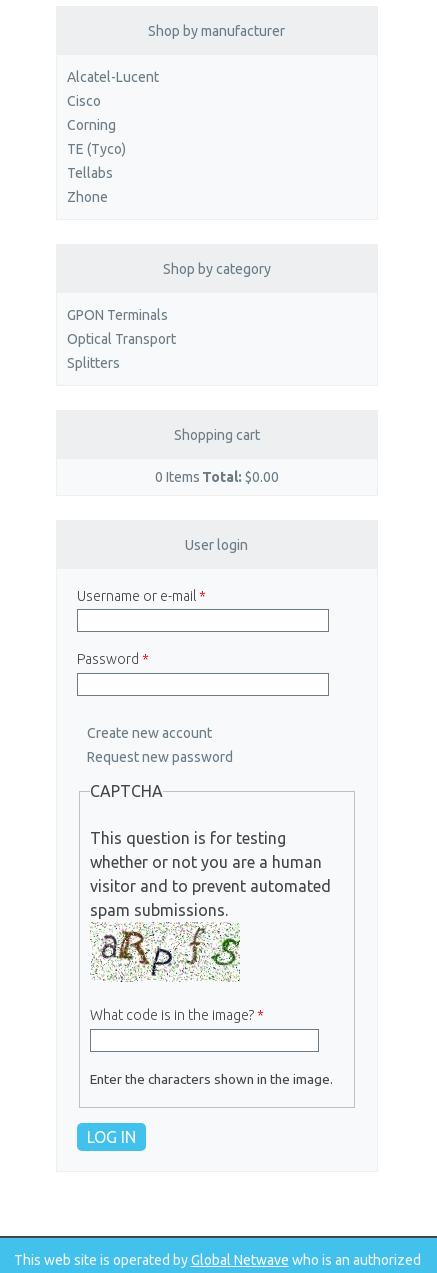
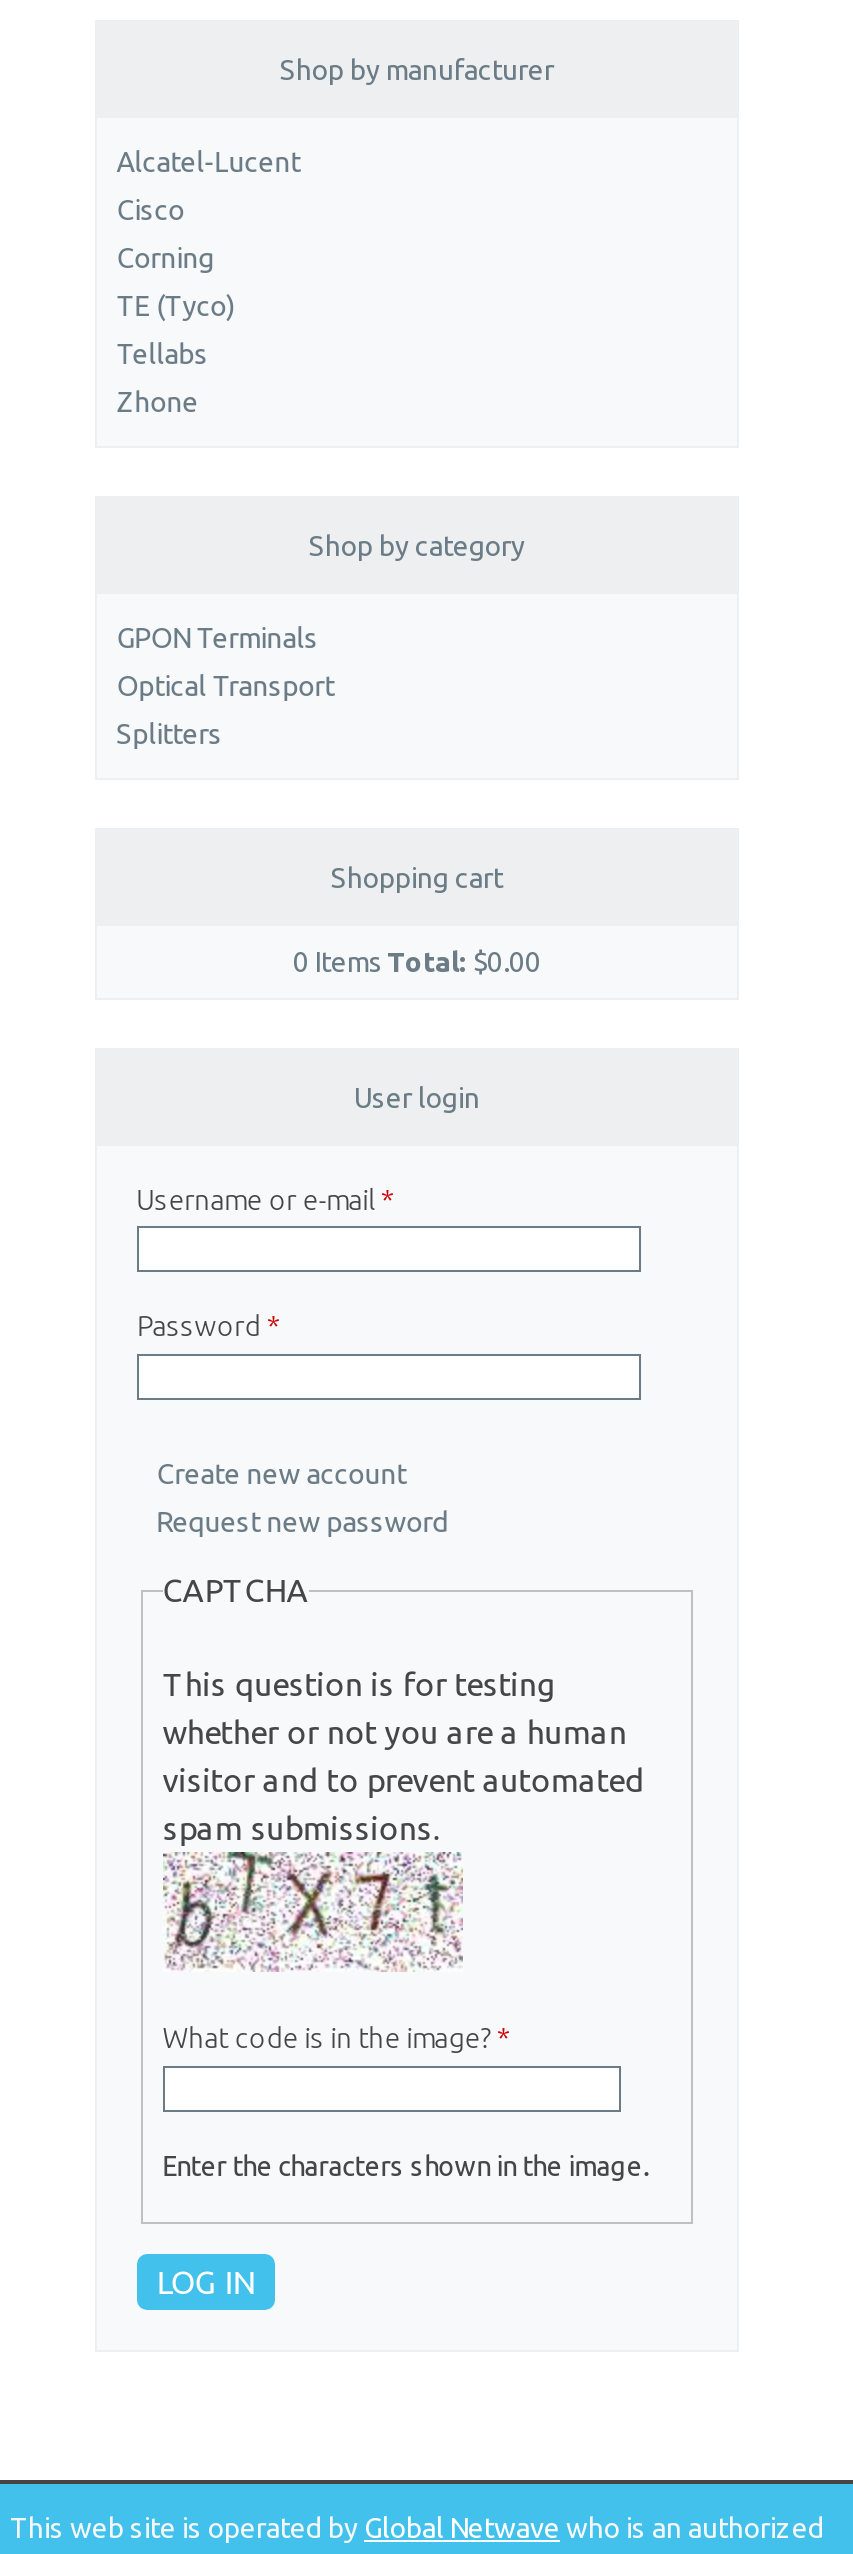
- [image]
+ [image]
